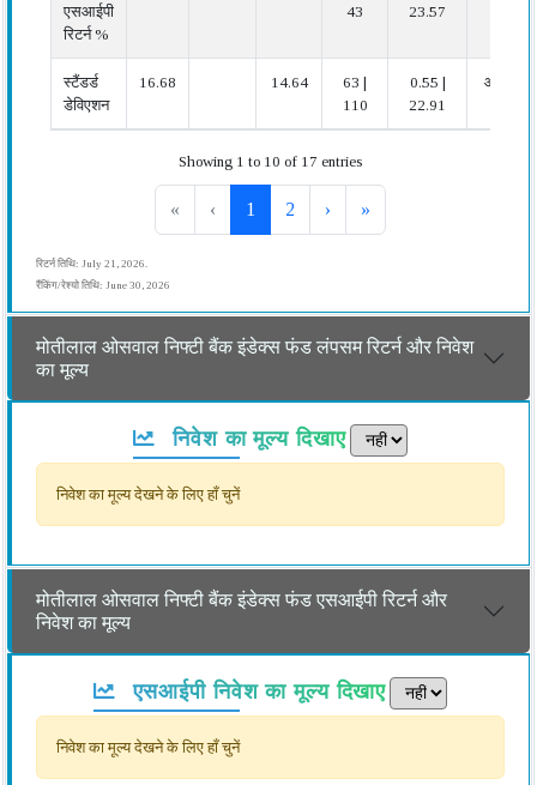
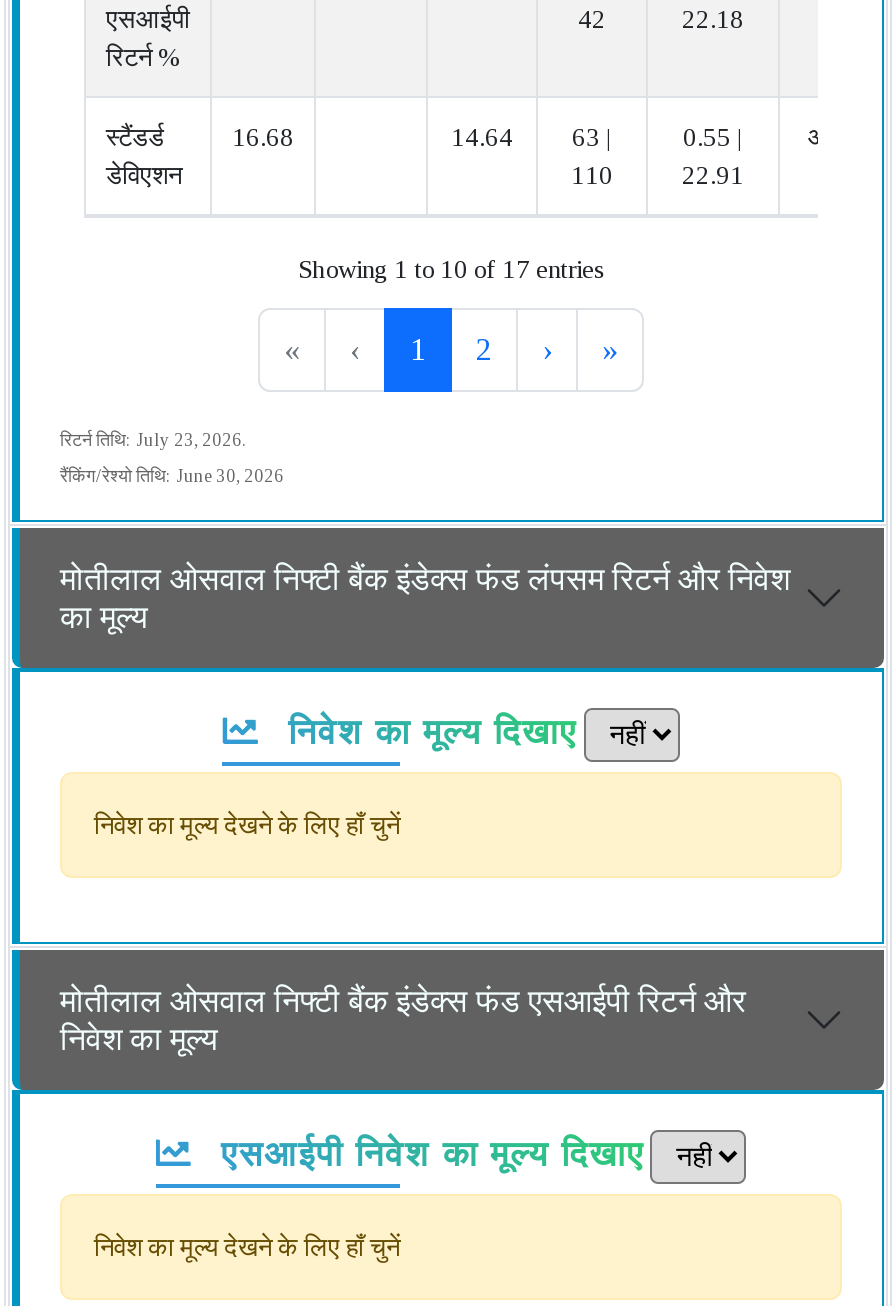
- 43
+ 42

- 23.57
+ 22.18

- रिटर्न तिथि: July 21, 2026.
+ रिटर्न तिथि: July 23, 2026.
